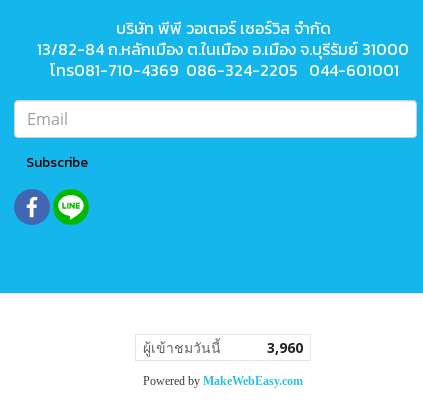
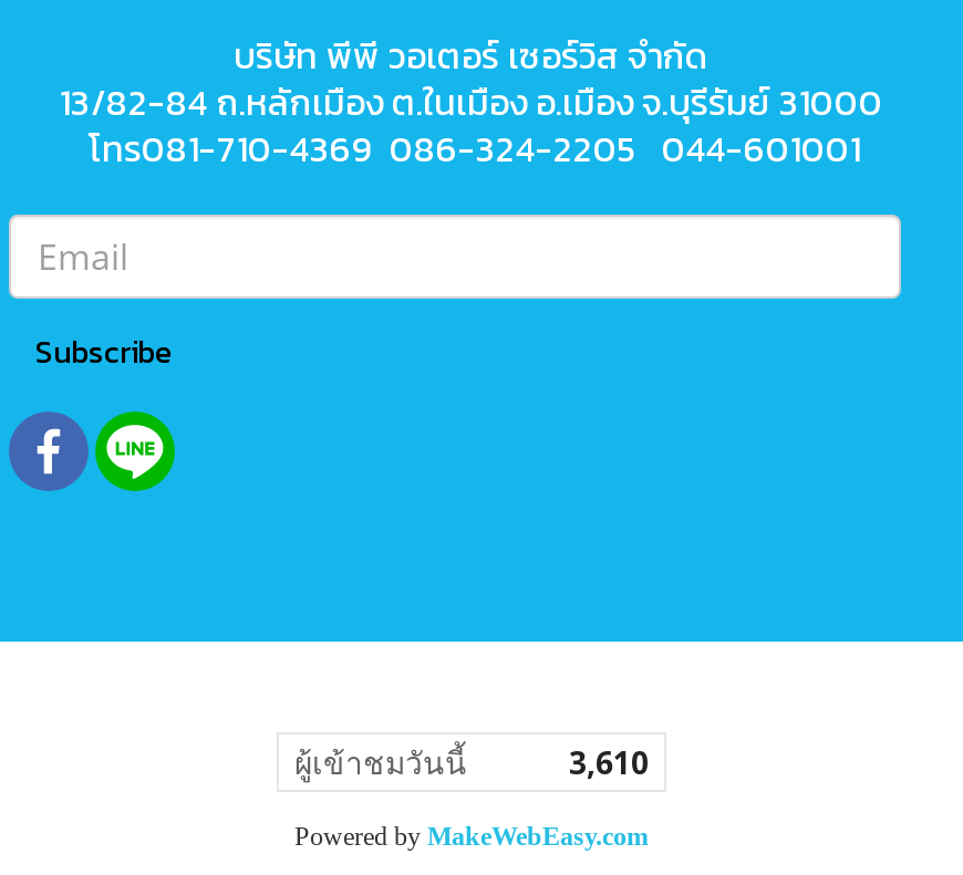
- 3,960
+ 3,610
